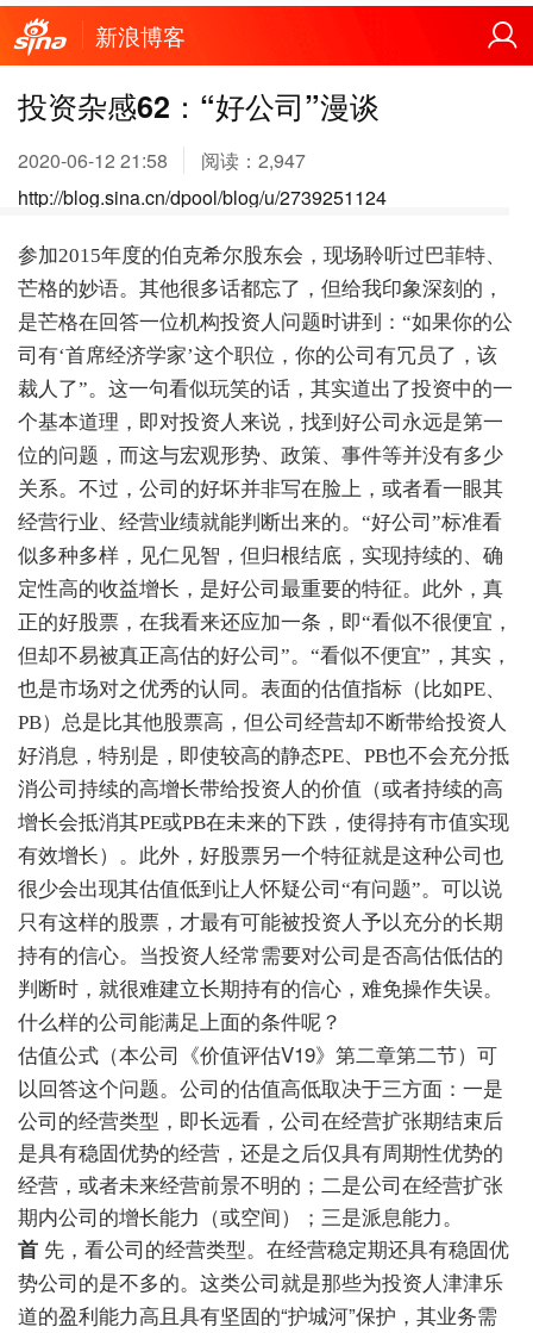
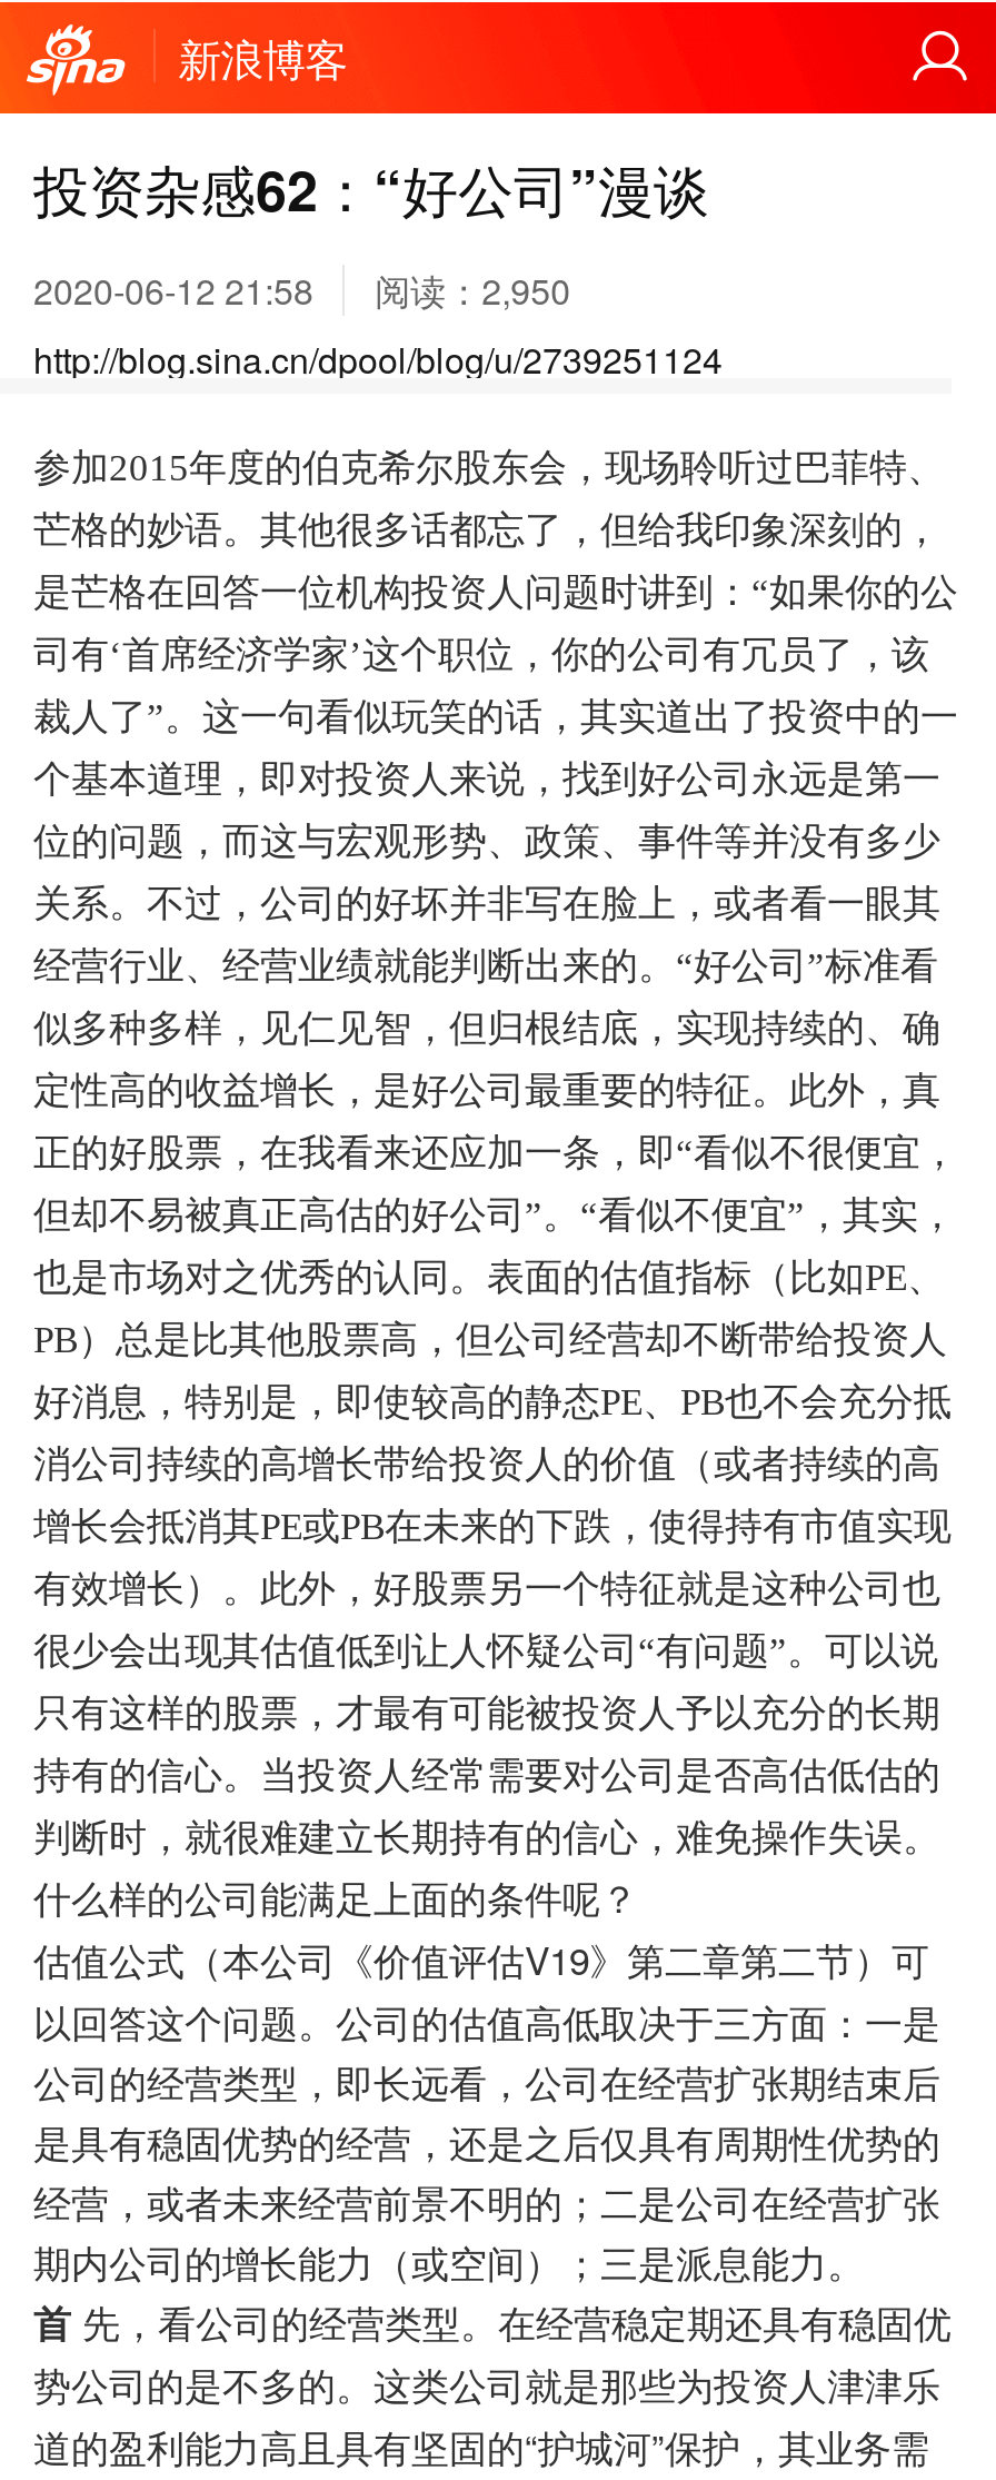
- 2020-06-12 21:58 阅读：2,947
+ 2020-06-12 21:58 阅读：2,950
